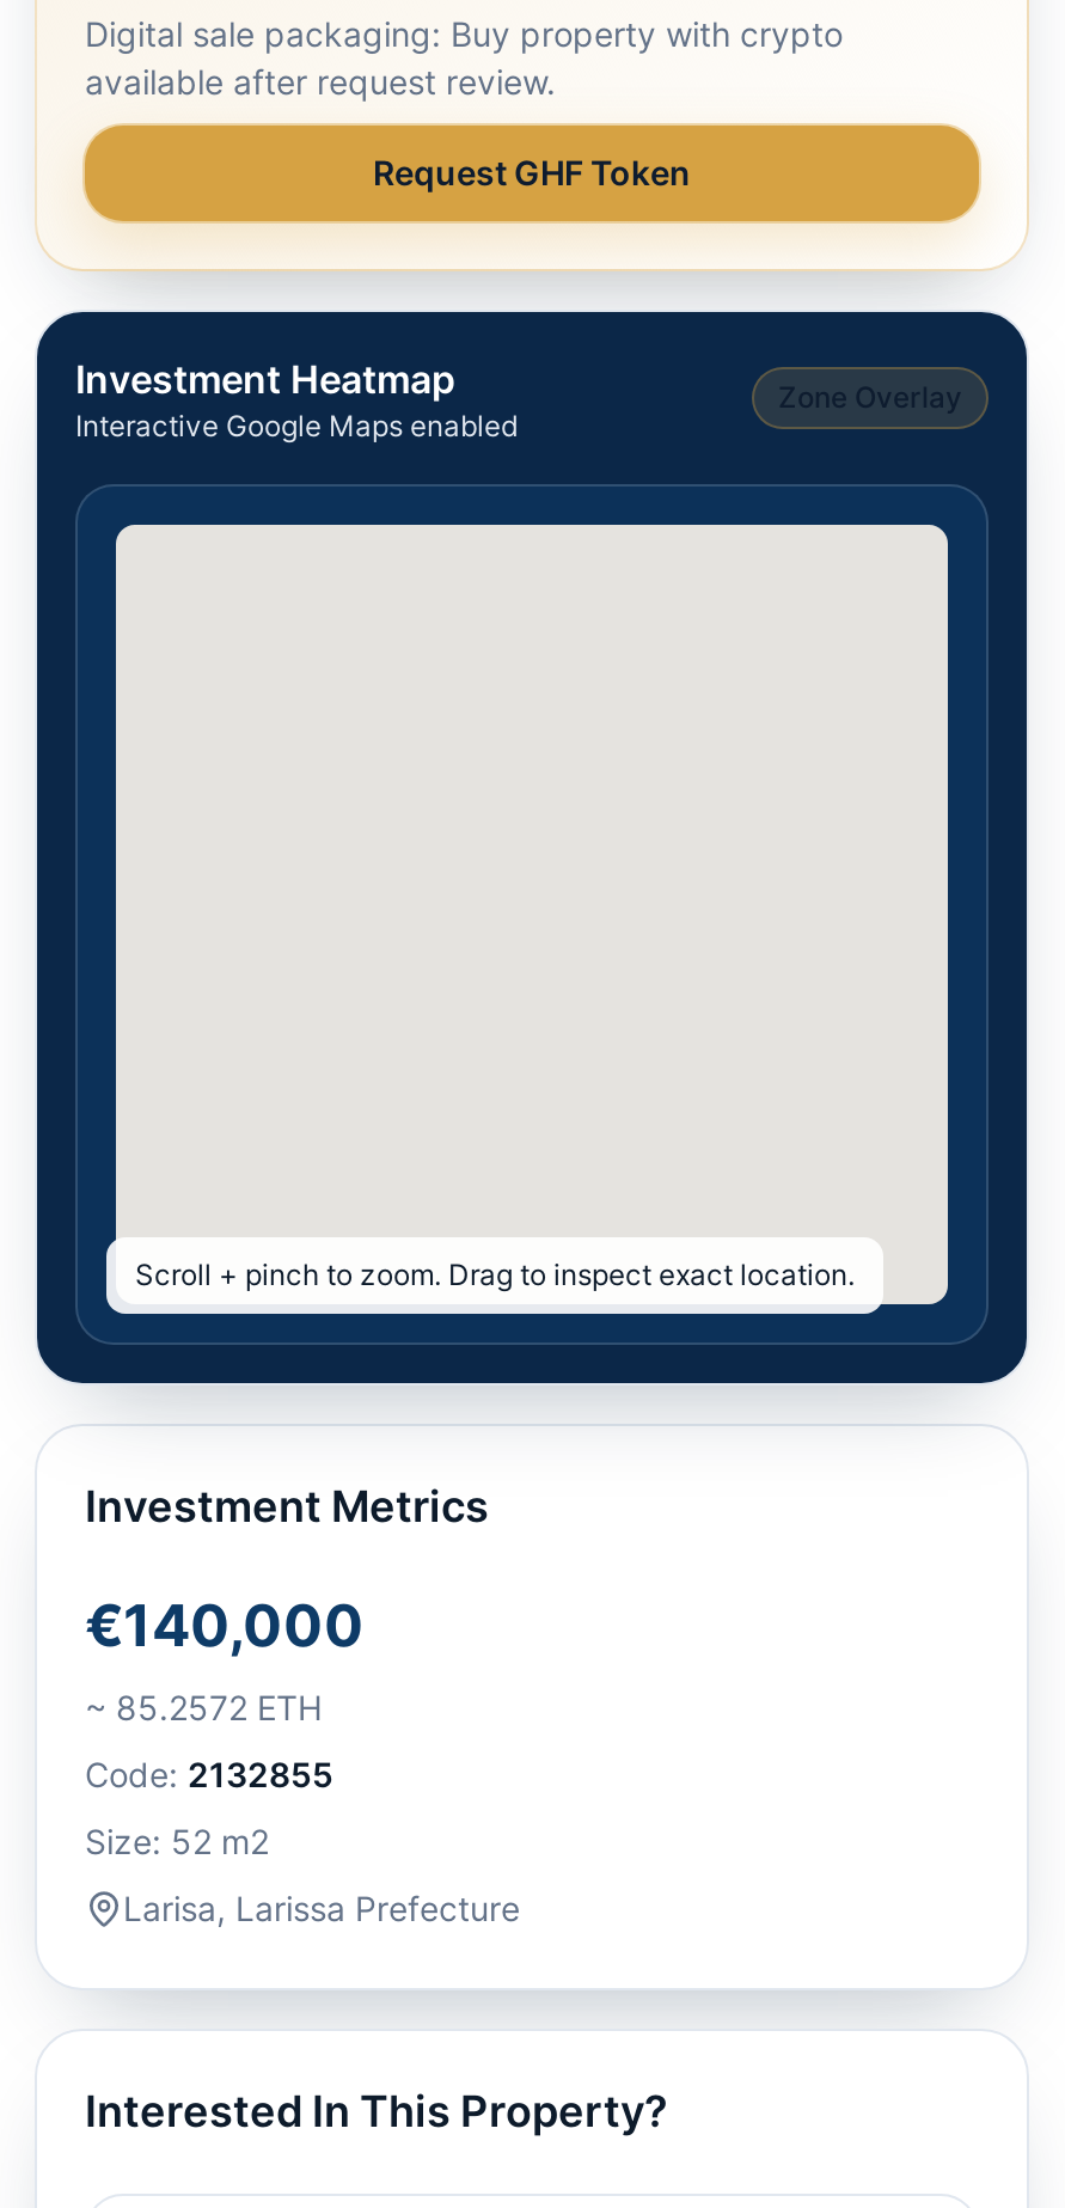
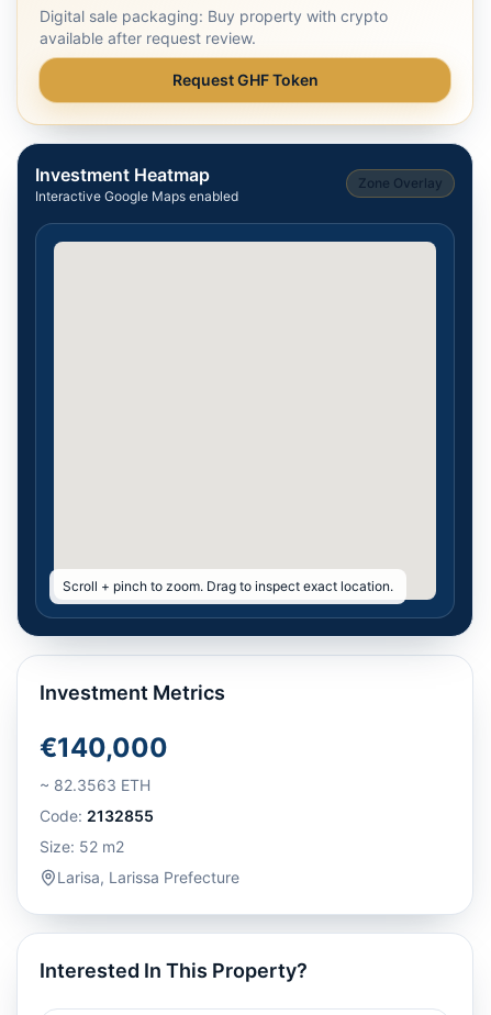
- ~ 85.2572 ETH
+ ~ 82.3563 ETH
